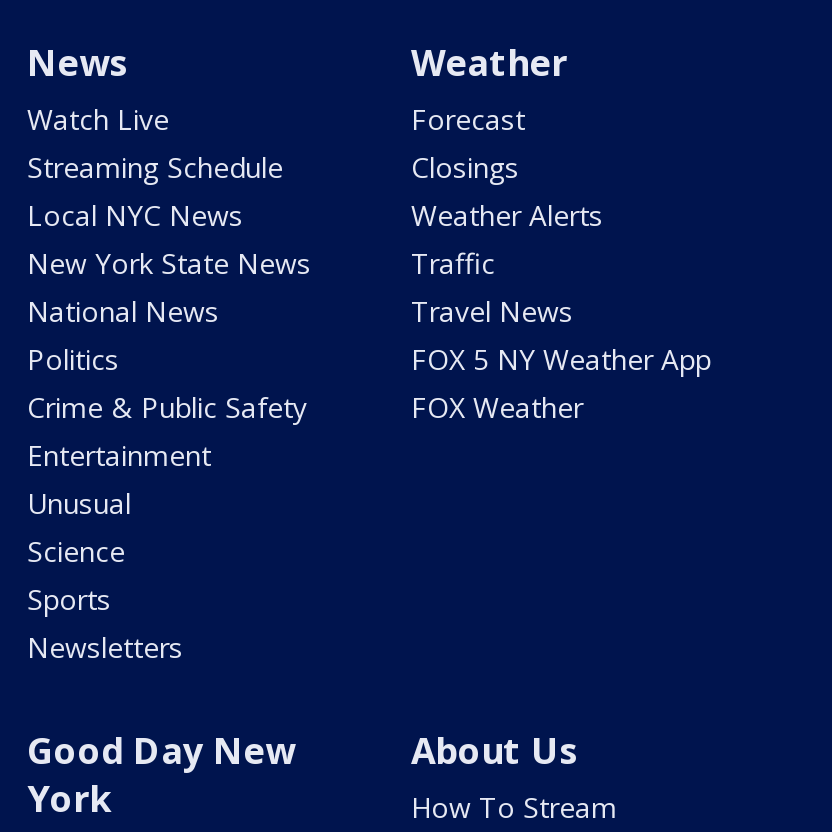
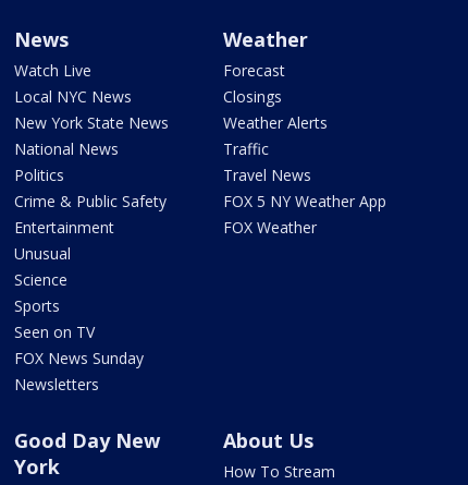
- Streaming Schedule

moved up: Local NYC News | New York State News | National News | ... | Science | Sports

+ Seen on TV
+ FOX News Sunday
